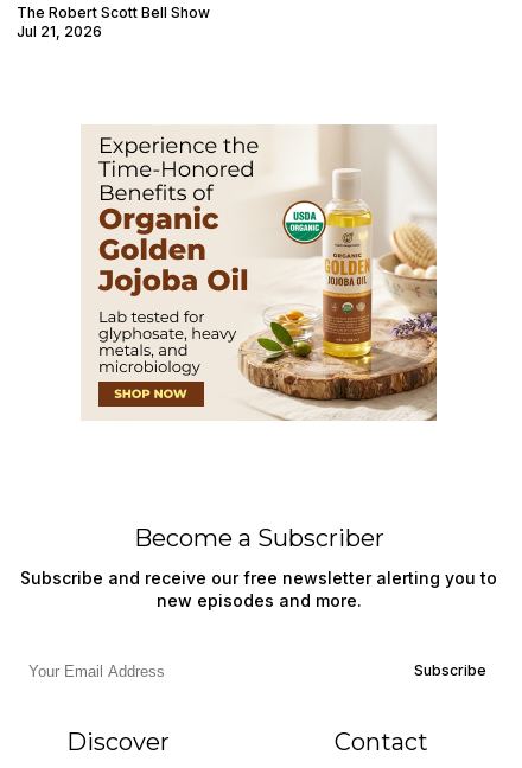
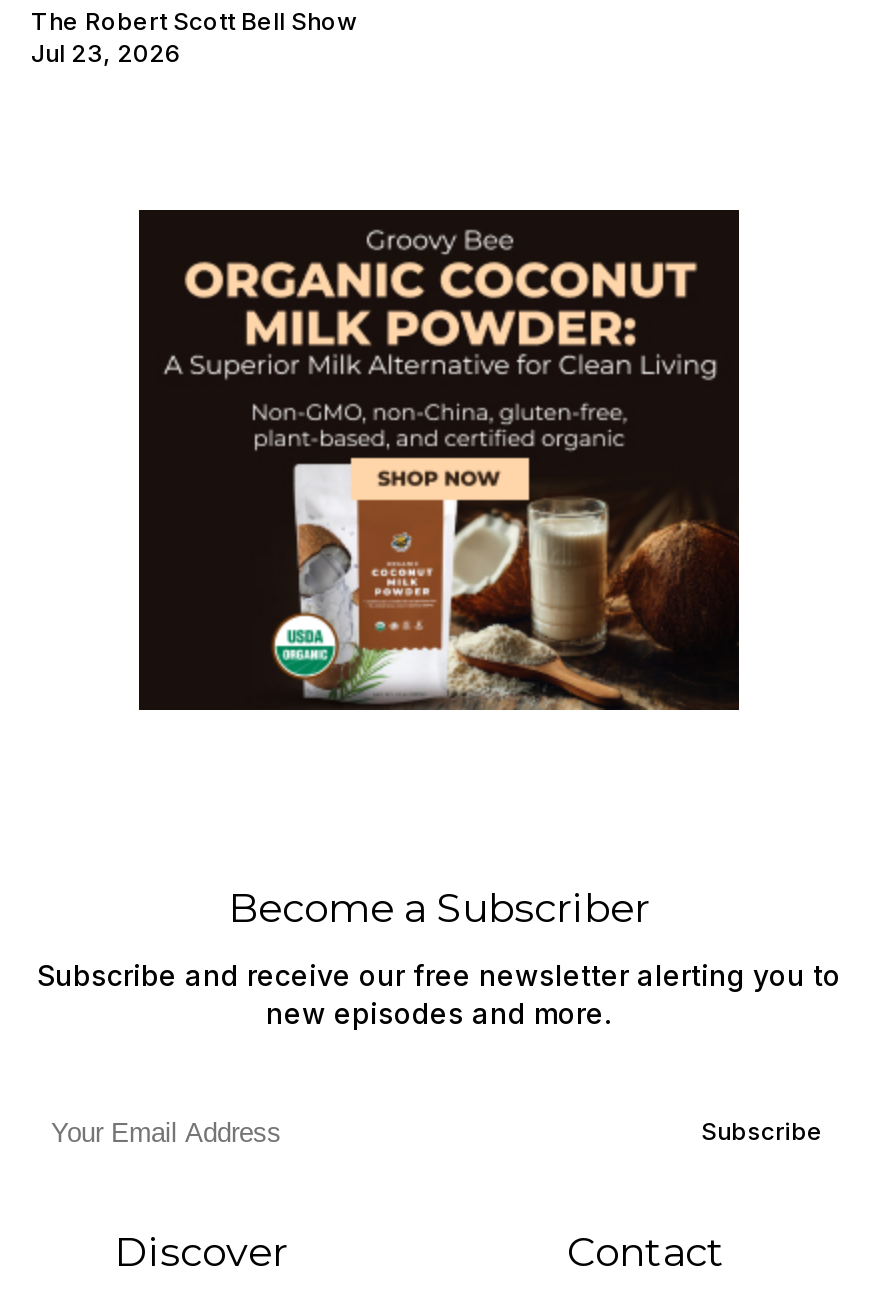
- Jul 21, 2026
+ Jul 23, 2026

- [image]
+ [image]
